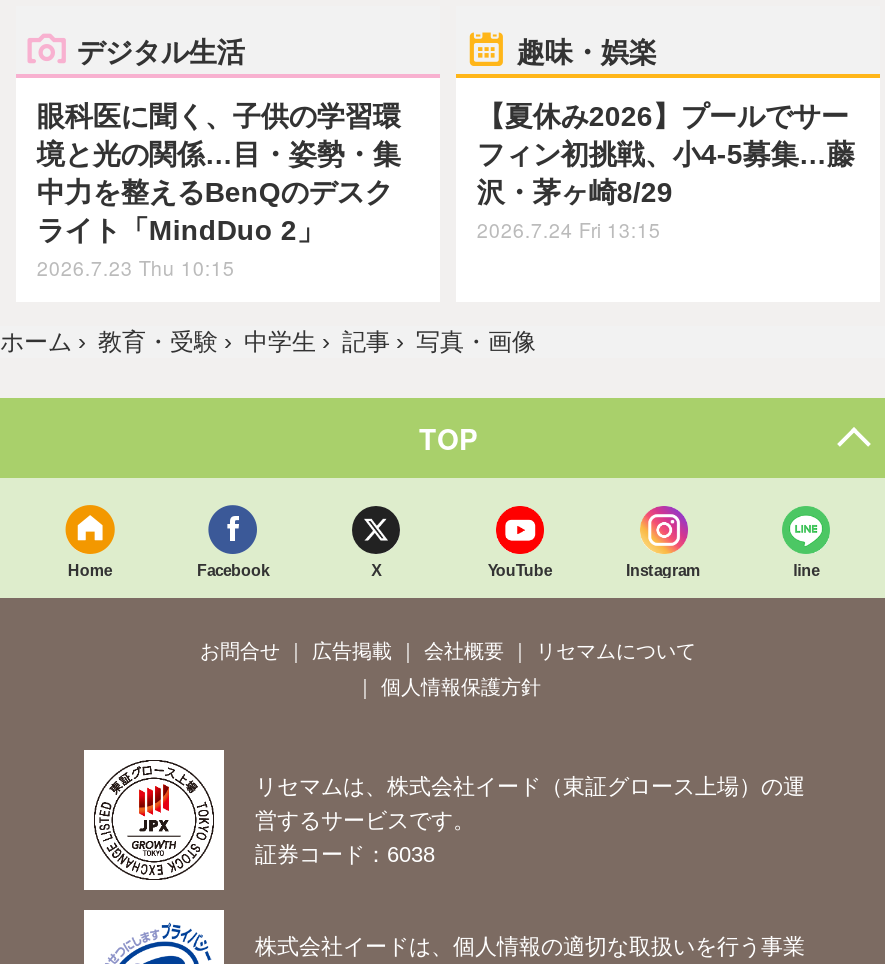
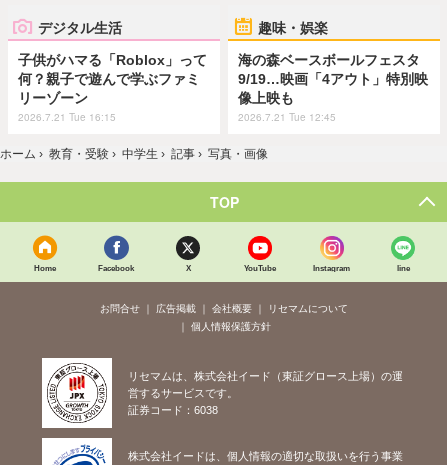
- 眼科医に聞く、子供の学習環
- 境と光の関係…目・姿勢・集
- 中力を整えるBenQのデスク
- ライト「MindDuo 2」
- 2026.7.23 Thu 10:15
+ 子供がハマる「Roblox」って
+ 何？親子で遊んで学ぶファミ
+ リーゾーン
+ 2026.7.21 Tue 16:15

- 【夏休み2026】プールでサー
- フィン初挑戦、小4-5募集…藤
- 沢・茅ヶ崎8/29
- 2026.7.24 Fri 13:15
+ 海の森ベースボールフェスタ
+ 9/19…映画「4アウト」特別映
+ 像上映も
+ 2026.7.21 Tue 12:45
